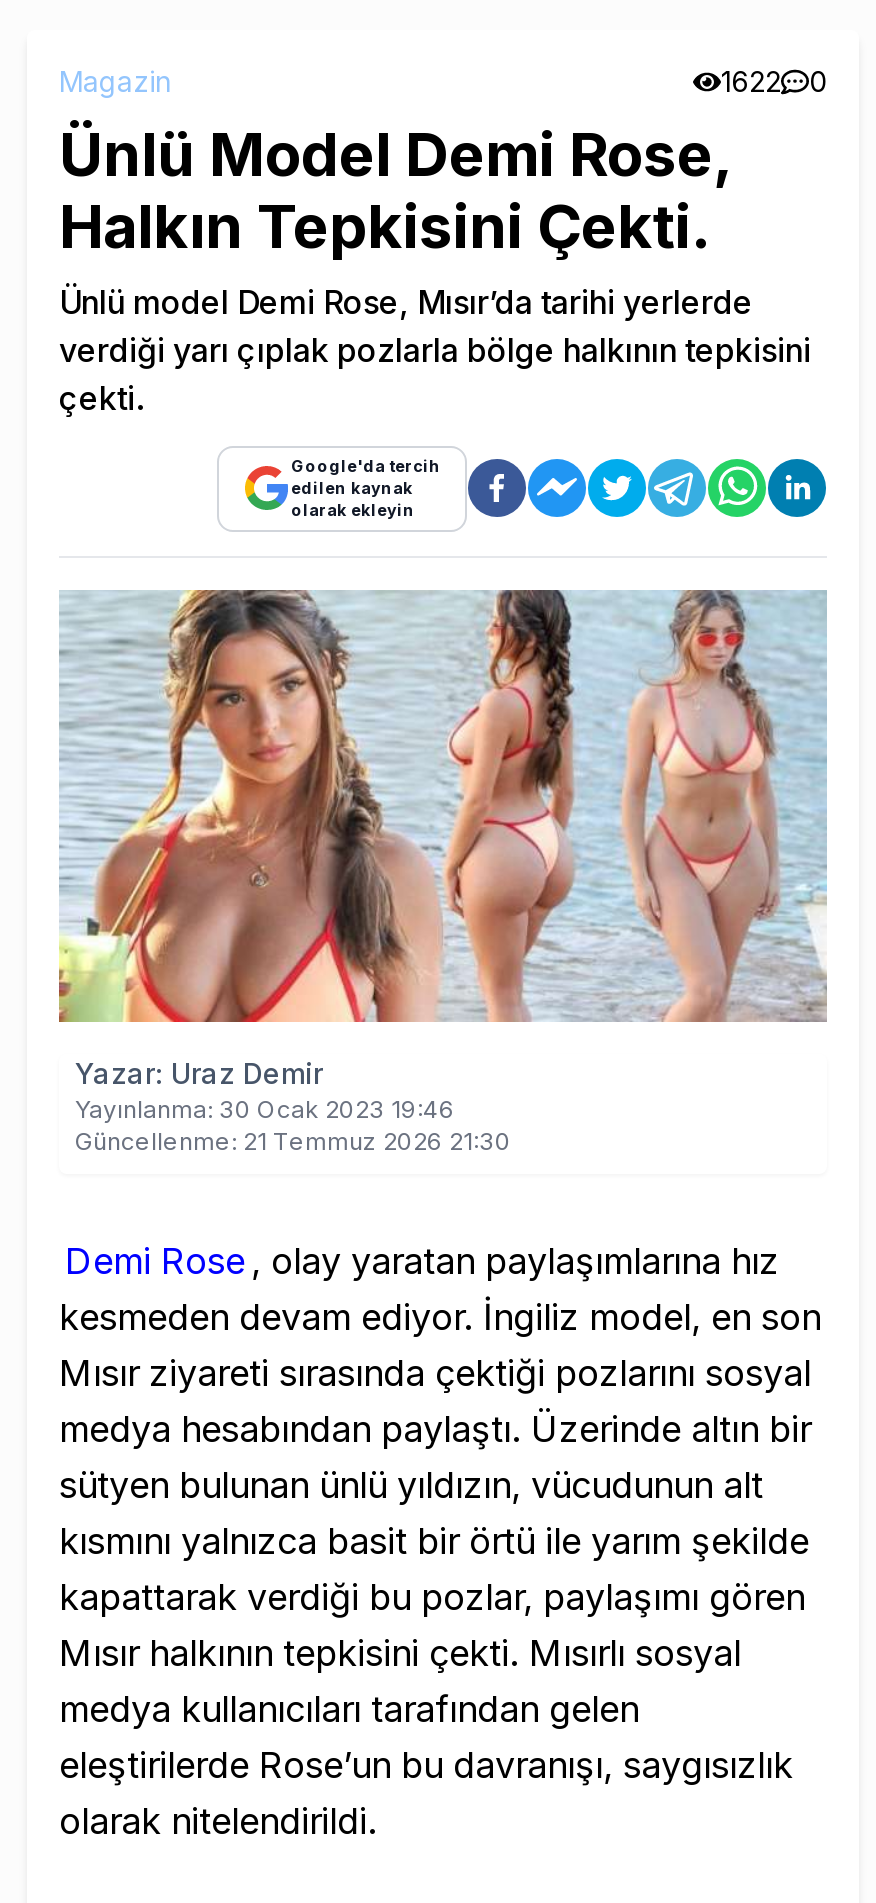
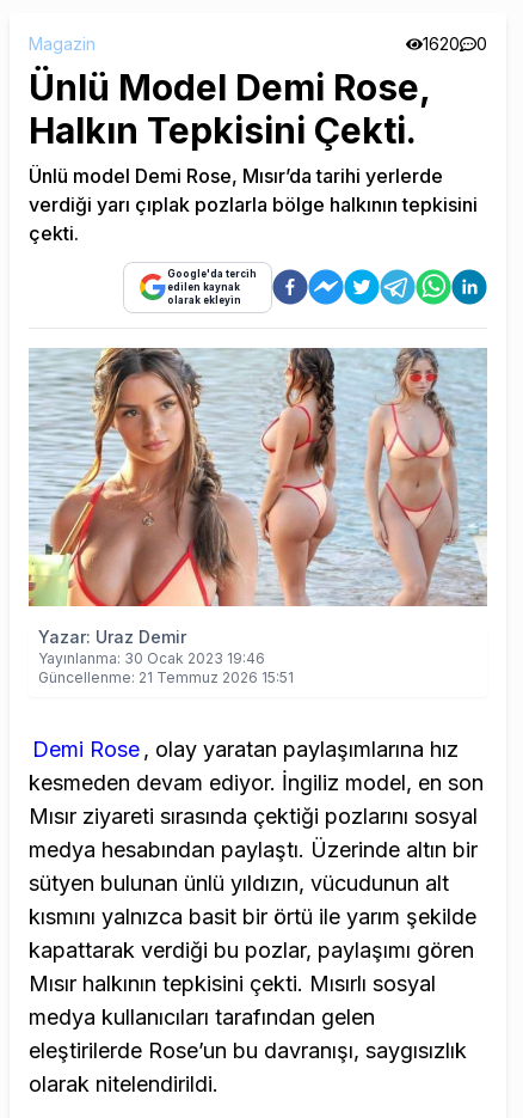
- 1622 0
+ 1620 0

- Güncellenme: 21 Temmuz 2026 21:30
+ Güncellenme: 21 Temmuz 2026 15:51
